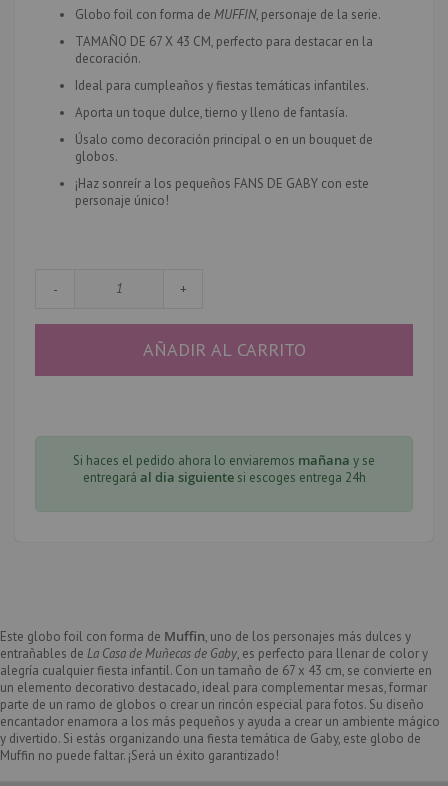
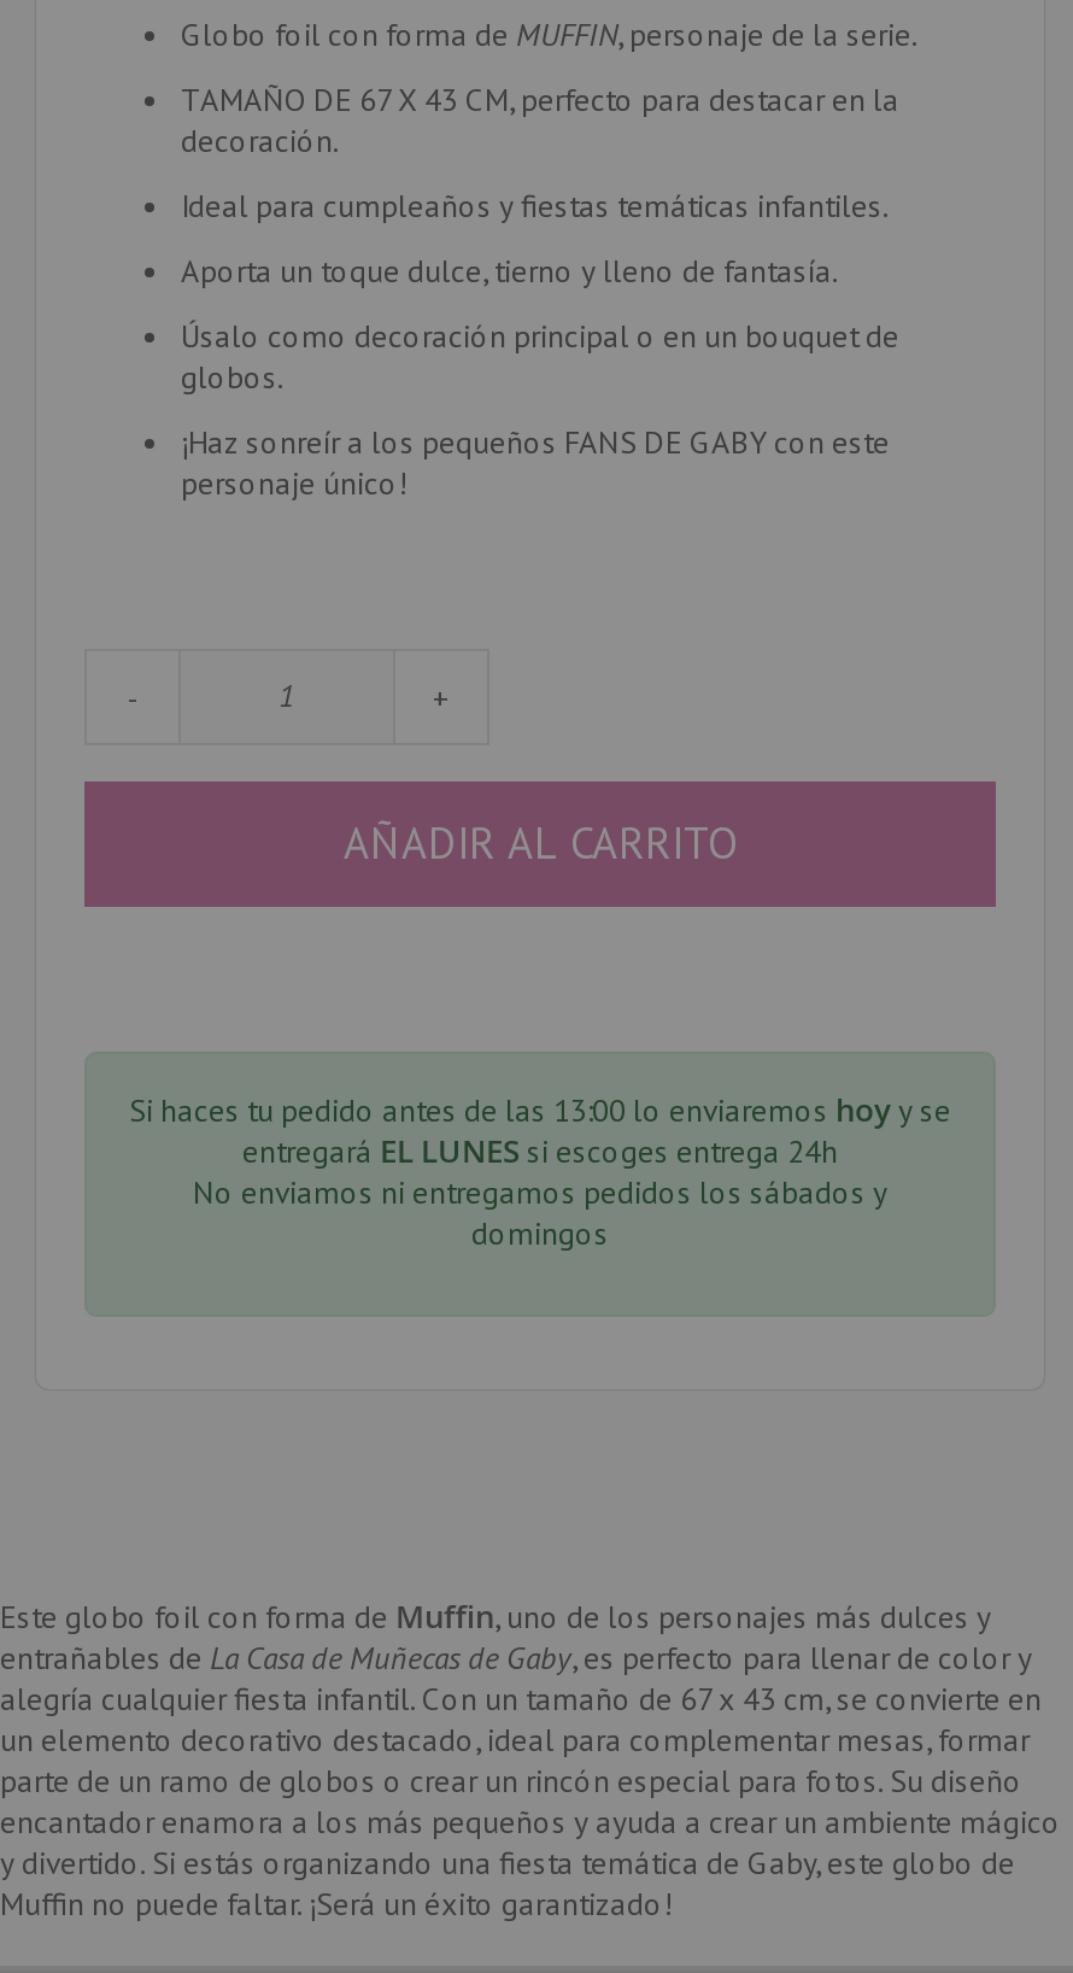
- Si haces el pedido ahora lo enviaremos mañana y se
- entregaráal dia siguiente si escoges entrega 24h
+ Si haces tu pedido antes de las 13:00 lo enviaremos hoyy se
+ entregará EL LUNES si escoges entrega 24h
+ No enviamos ni entregamos pedidos los sábados y
+ domingos
